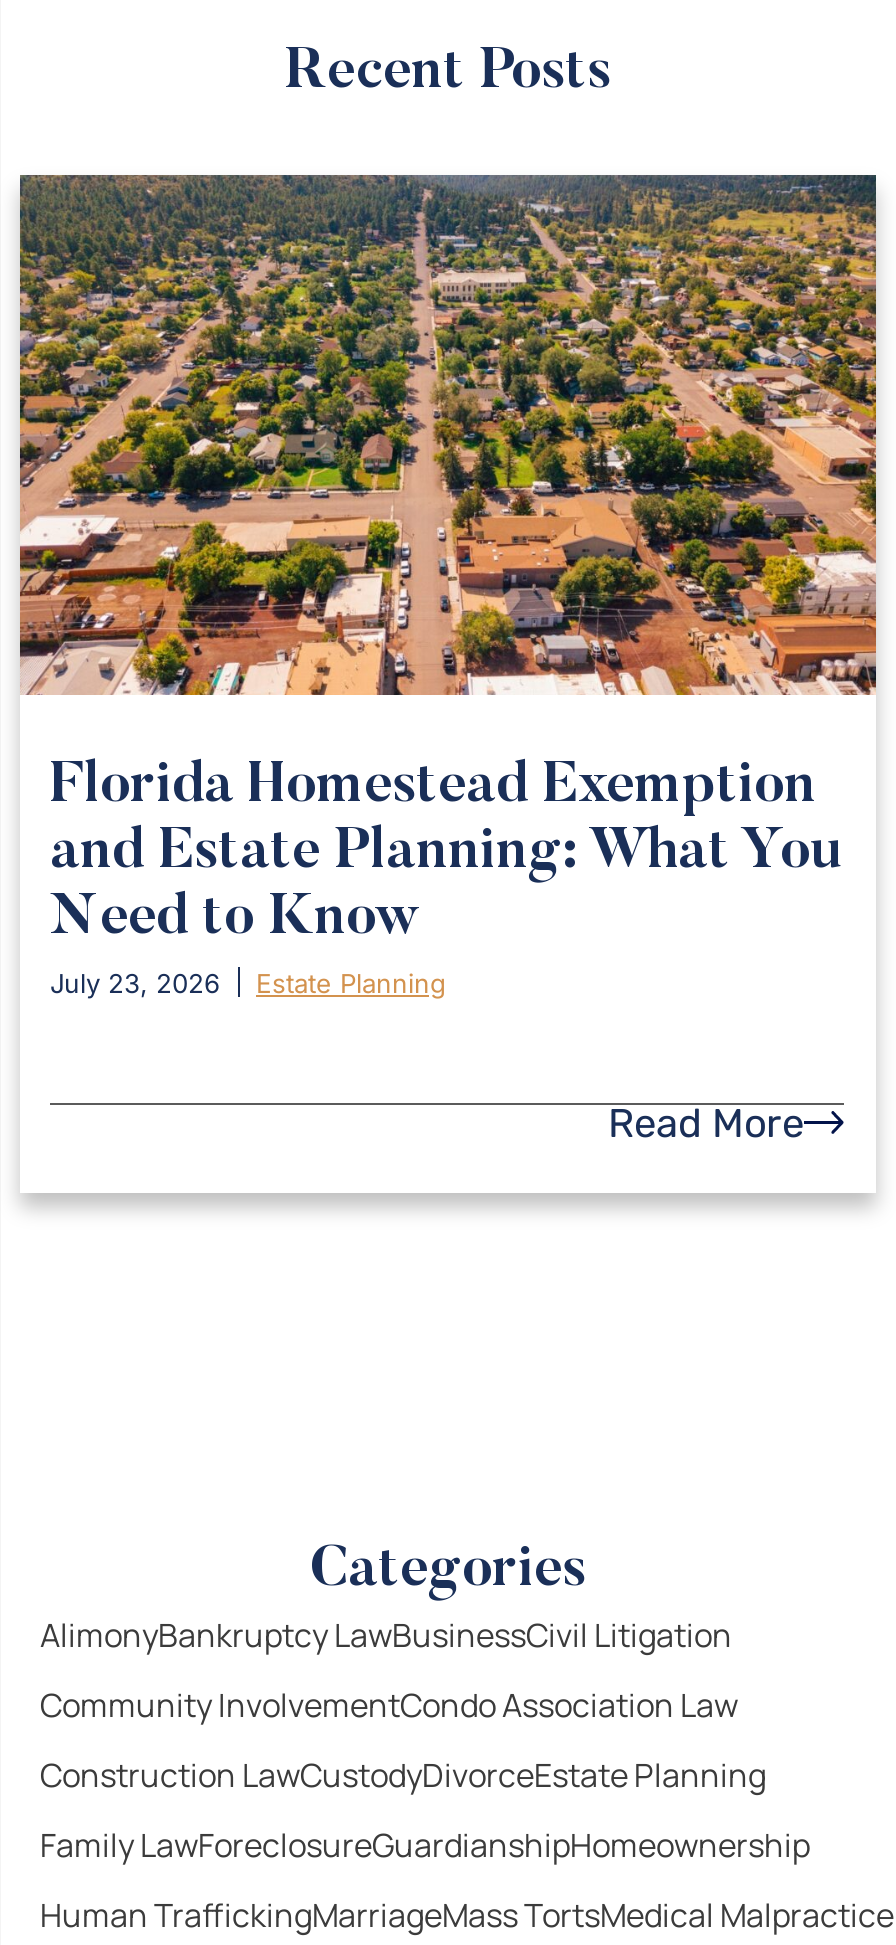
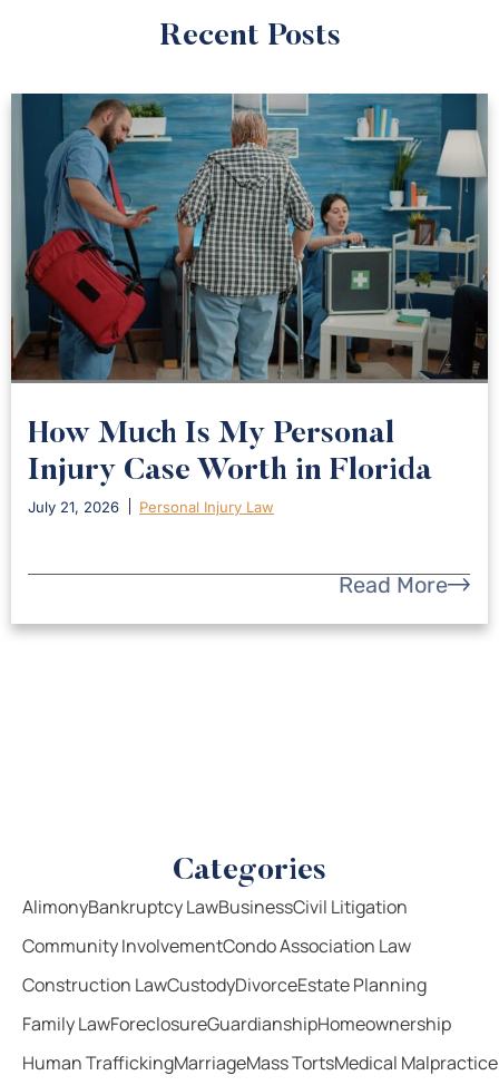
- [image]
- Florida Homestead Exemption
- and Estate Planning: What You
- Need to Know
- July 23, 2026
- Estate Planning
+ [image]
+ How Much Is My Personal
+ Injury Case Worth in Florida
+ July 21, 2026
+ Personal Injury Law

moved up: Read More
